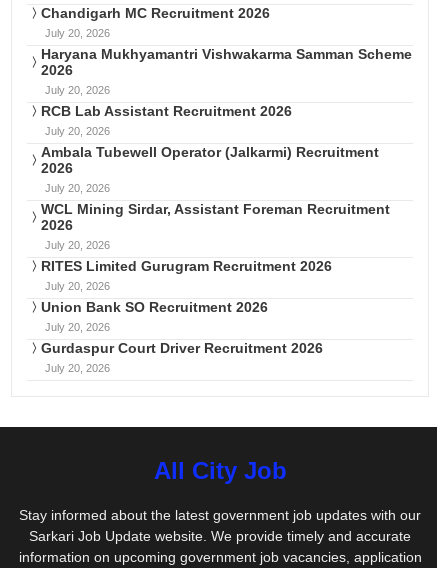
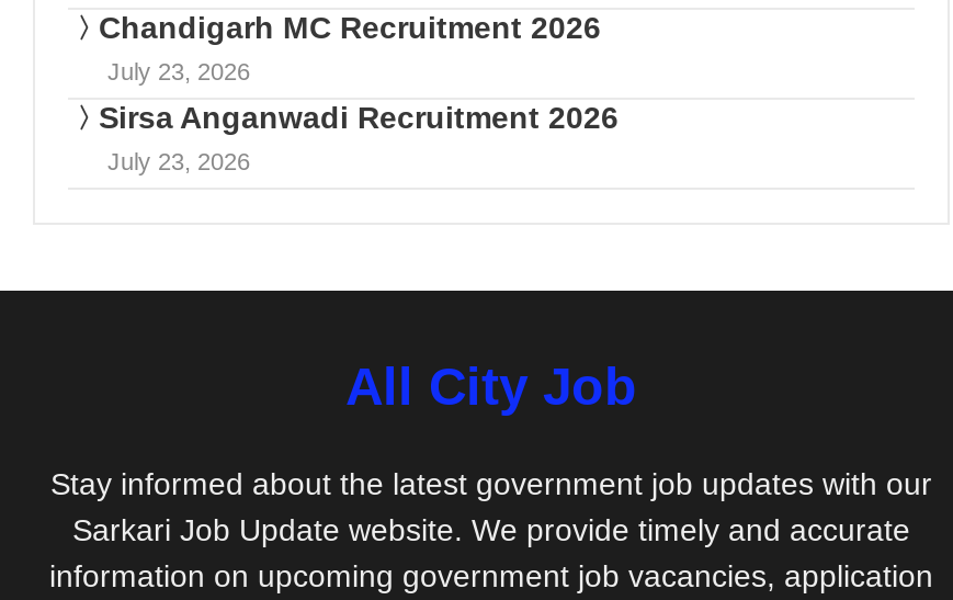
- July 20, 2026
- Haryana Mukhyamantri Vishwakarma Samman Scheme
- 2026
- July 20, 2026
- RCB Lab Assistant Recruitment 2026
- July 20, 2026
- Ambala Tubewell Operator (Jalkarmi) Recruitment
- 2026
- July 20, 2026
- WCL Mining Sirdar, Assistant Foreman Recruitment
- 2026
- July 20, 2026
- RITES Limited Gurugram Recruitment 2026
- July 20, 2026
- Union Bank SO Recruitment 2026
- July 20, 2026
- Gurdaspur Court Driver Recruitment 2026
- July 20, 2026
+ July 23, 2026
+ Sirsa Anganwadi Recruitment 2026
+ July 23, 2026
